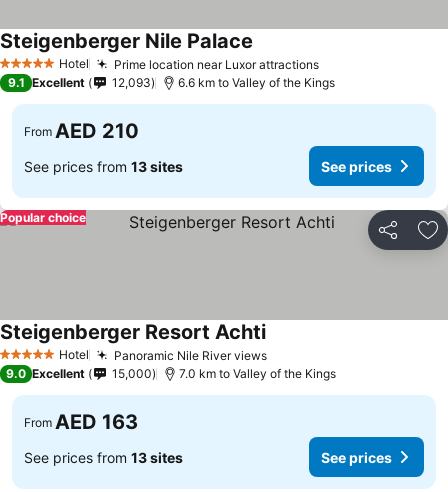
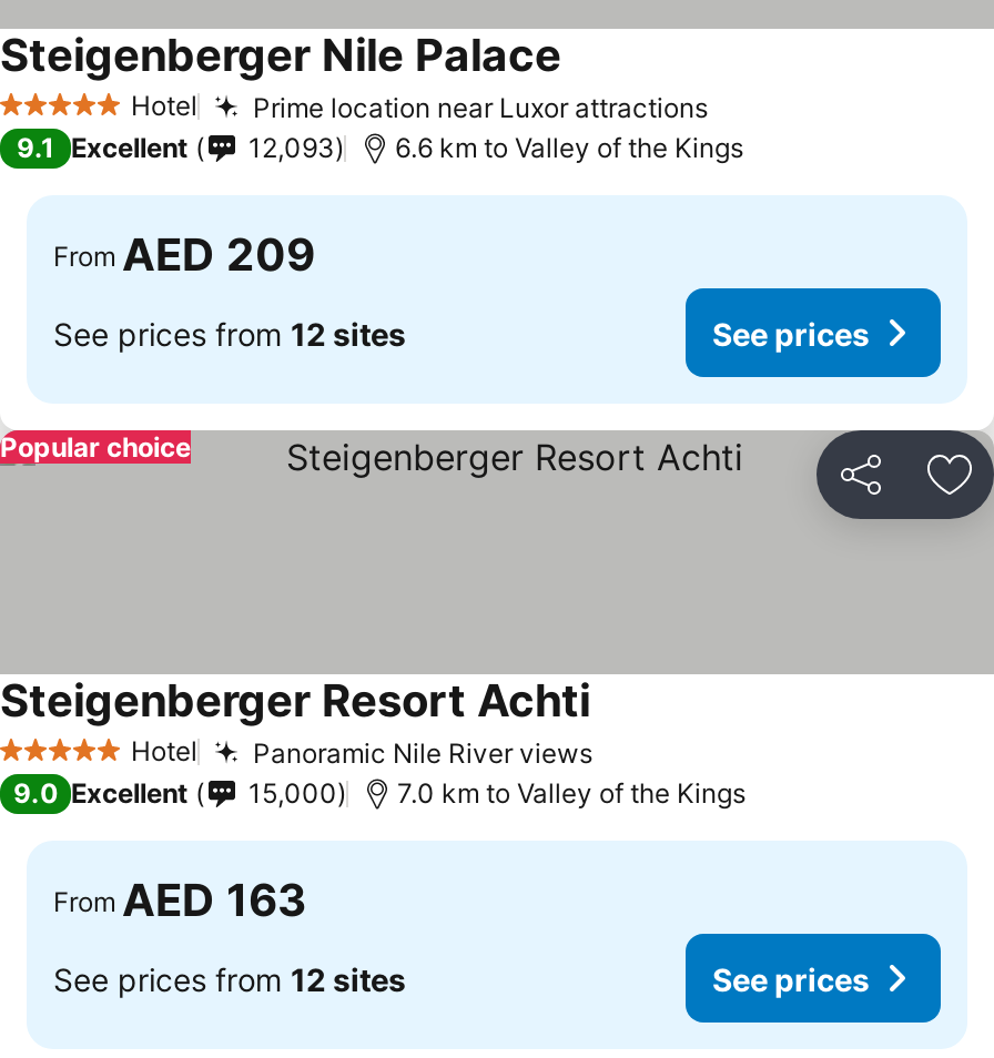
- From AED 210
+ From AED 209

- See prices from 13 sites
+ See prices from 12 sites

- See prices from 13 sites
+ See prices from 12 sites
